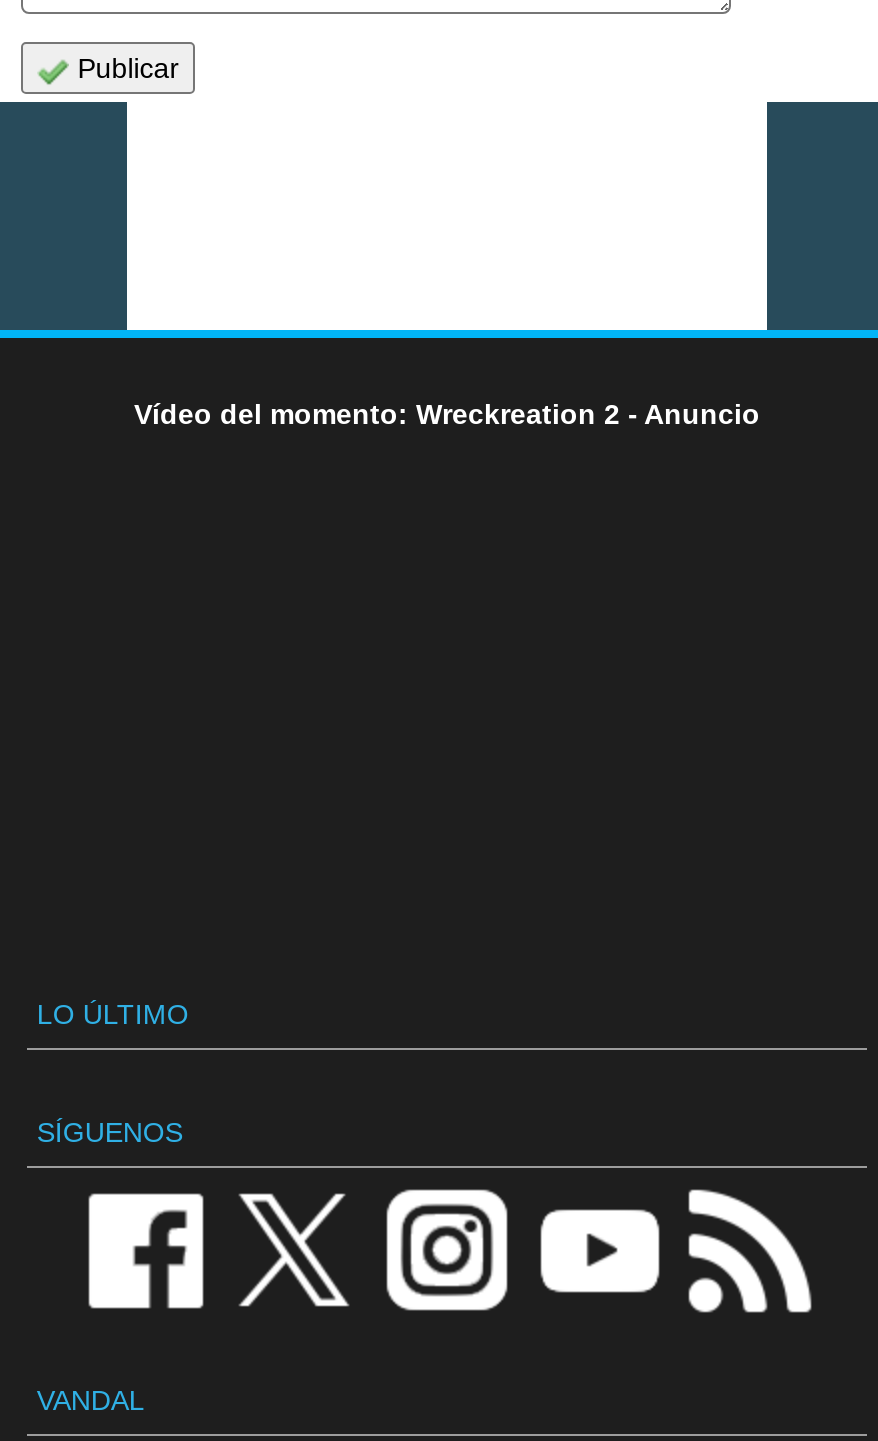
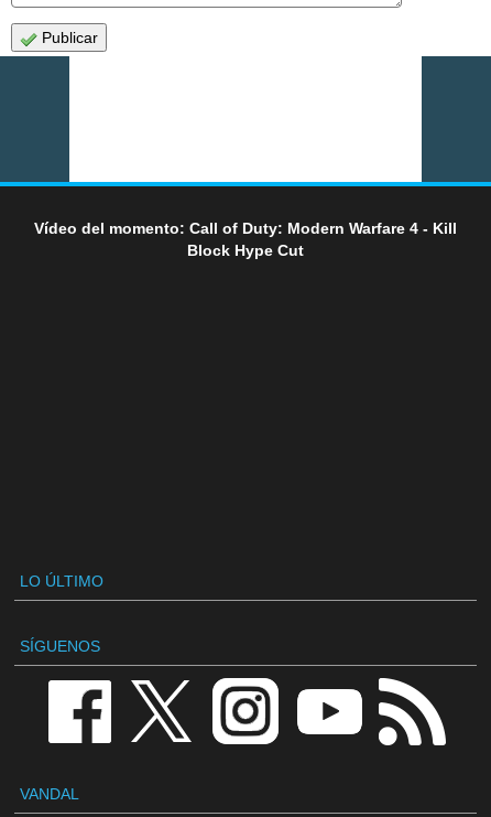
- Vídeo del momento: Wreckreation 2 - Anuncio
+ Vídeo del momento: Call of Duty: Modern Warfare 4 - Kill
+ Block Hype Cut
